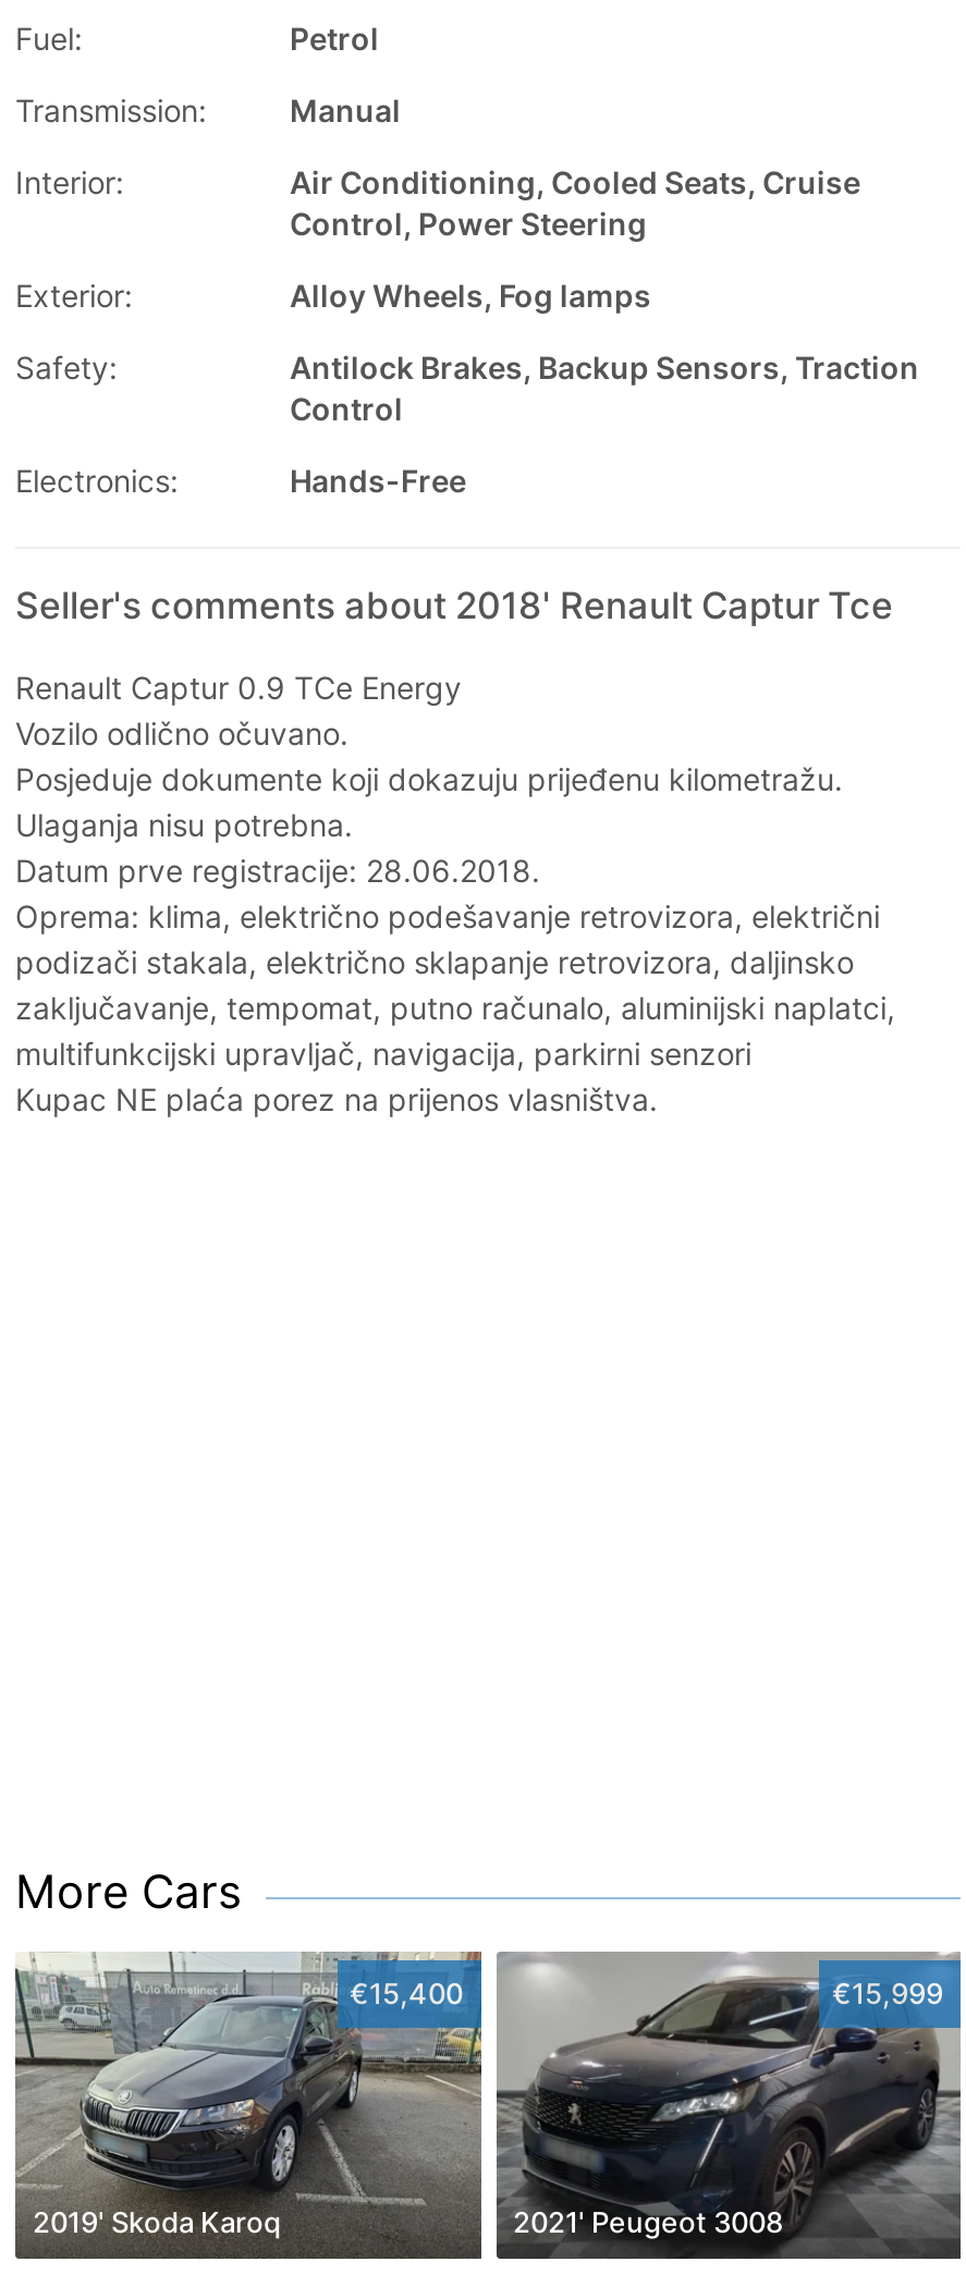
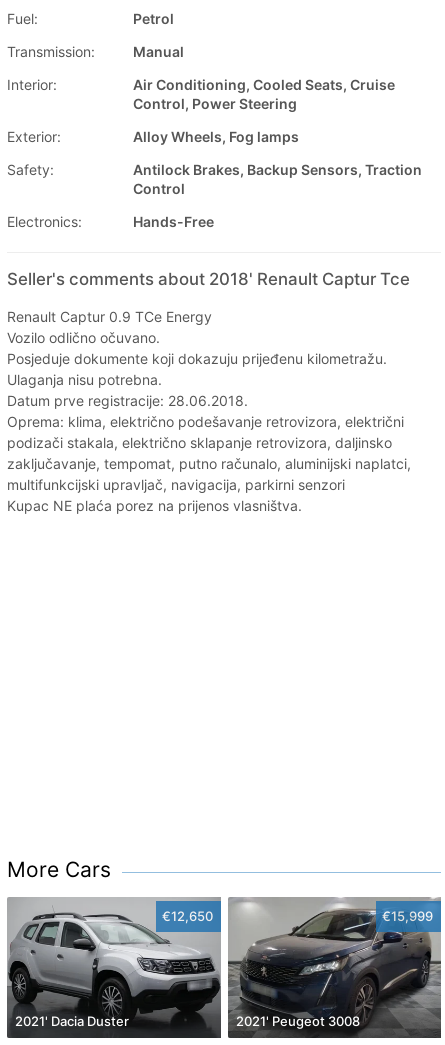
- [image]
- €15,400
+ [image]
+ €12,650

- 2019' Skoda Karoq
+ 2021' Dacia Duster
